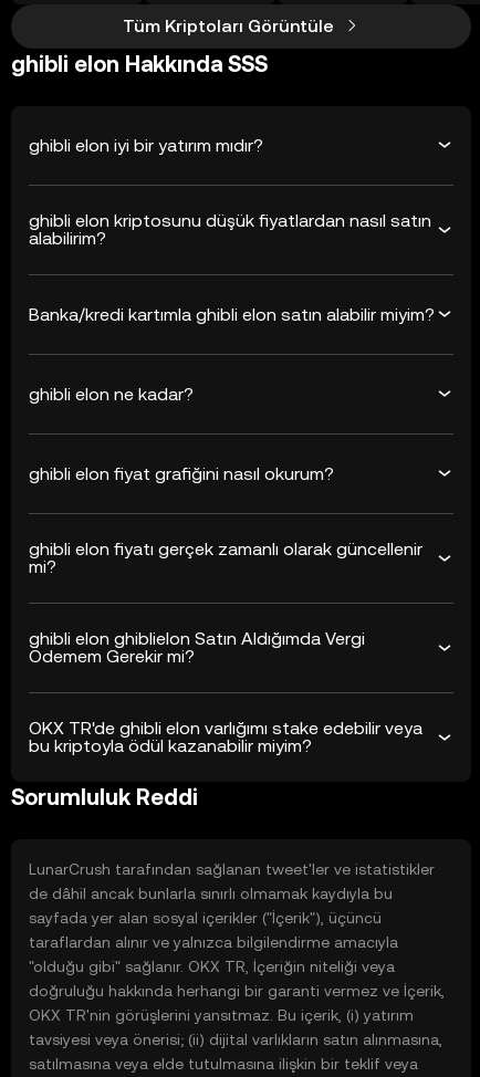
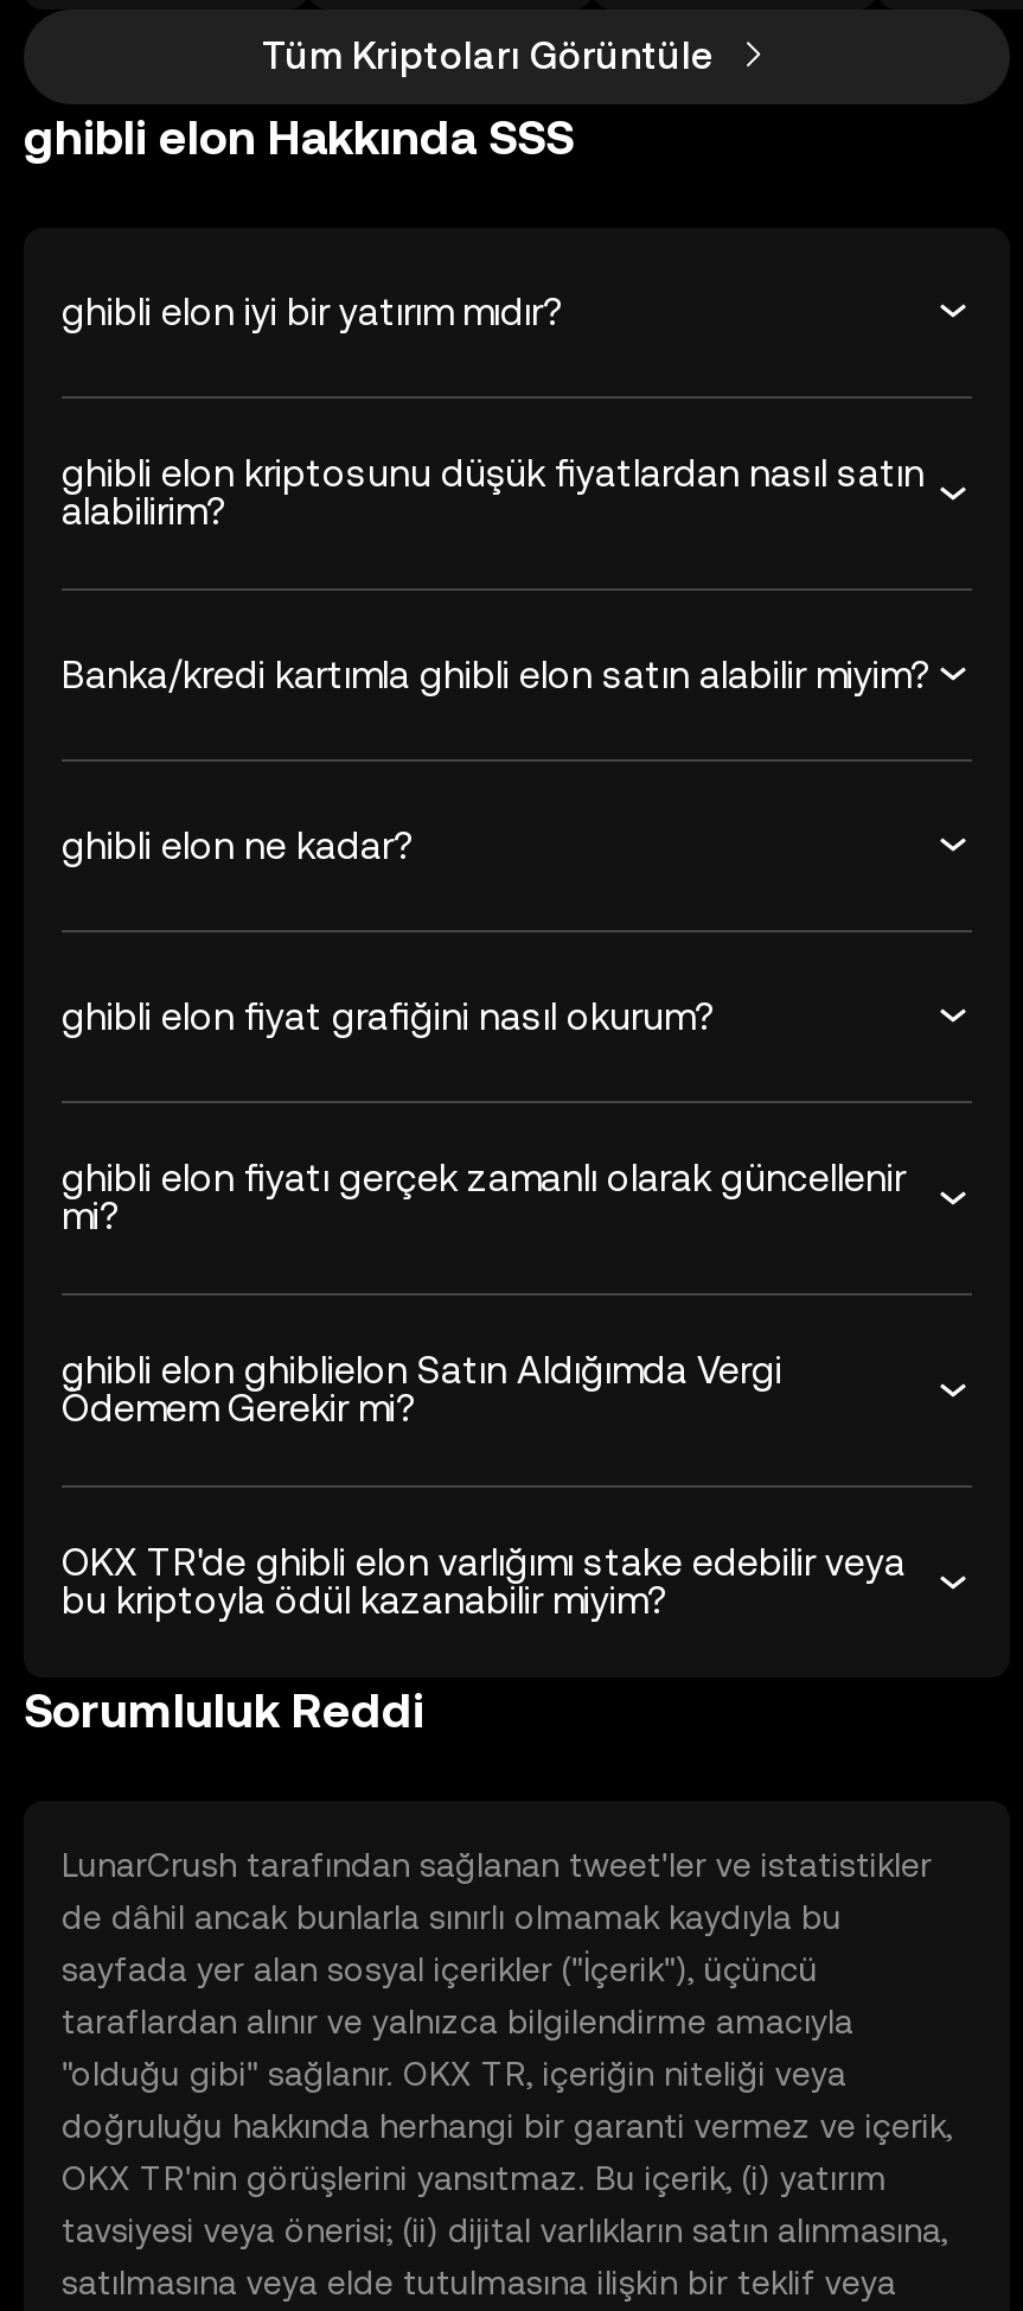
- "olduğu gibi" sağlanır. OKX TR, İçeriğin niteliği veya
+ "olduğu gibi" sağlanır. OKX TR, içeriğin niteliği veya

- doğruluğu hakkında herhangi bir garanti vermez ve İçerik,
+ doğruluğu hakkında herhangi bir garanti vermez ve içerik,
